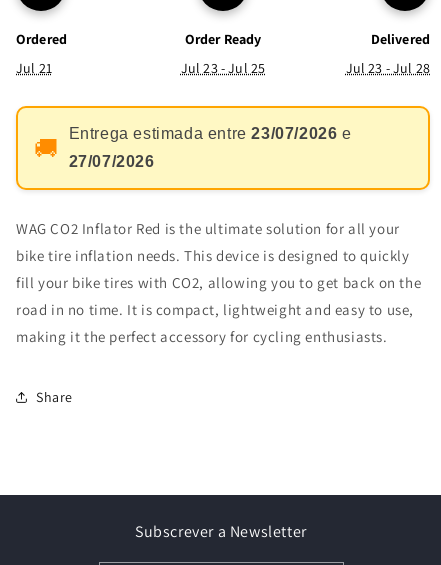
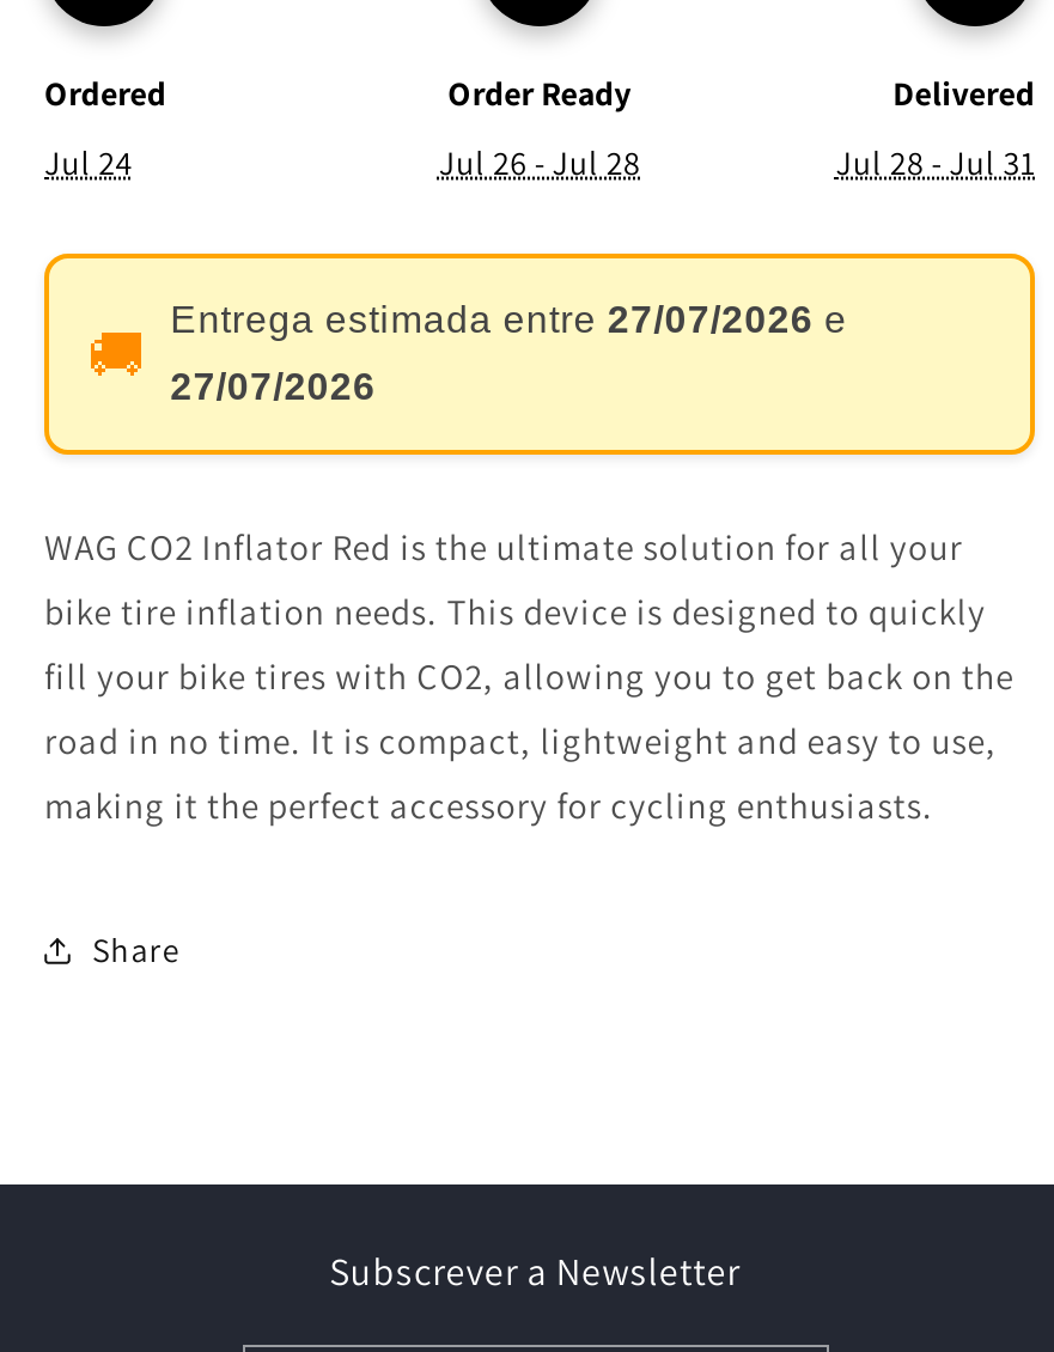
- Jul 21
+ Jul 24

- Jul 23 - Jul 25
+ Jul 26 - Jul 28

- Jul 23 - Jul 28
+ Jul 28 - Jul 31

- Entrega estimada entre 23/07/2026 e
+ Entrega estimada entre 27/07/2026 e
